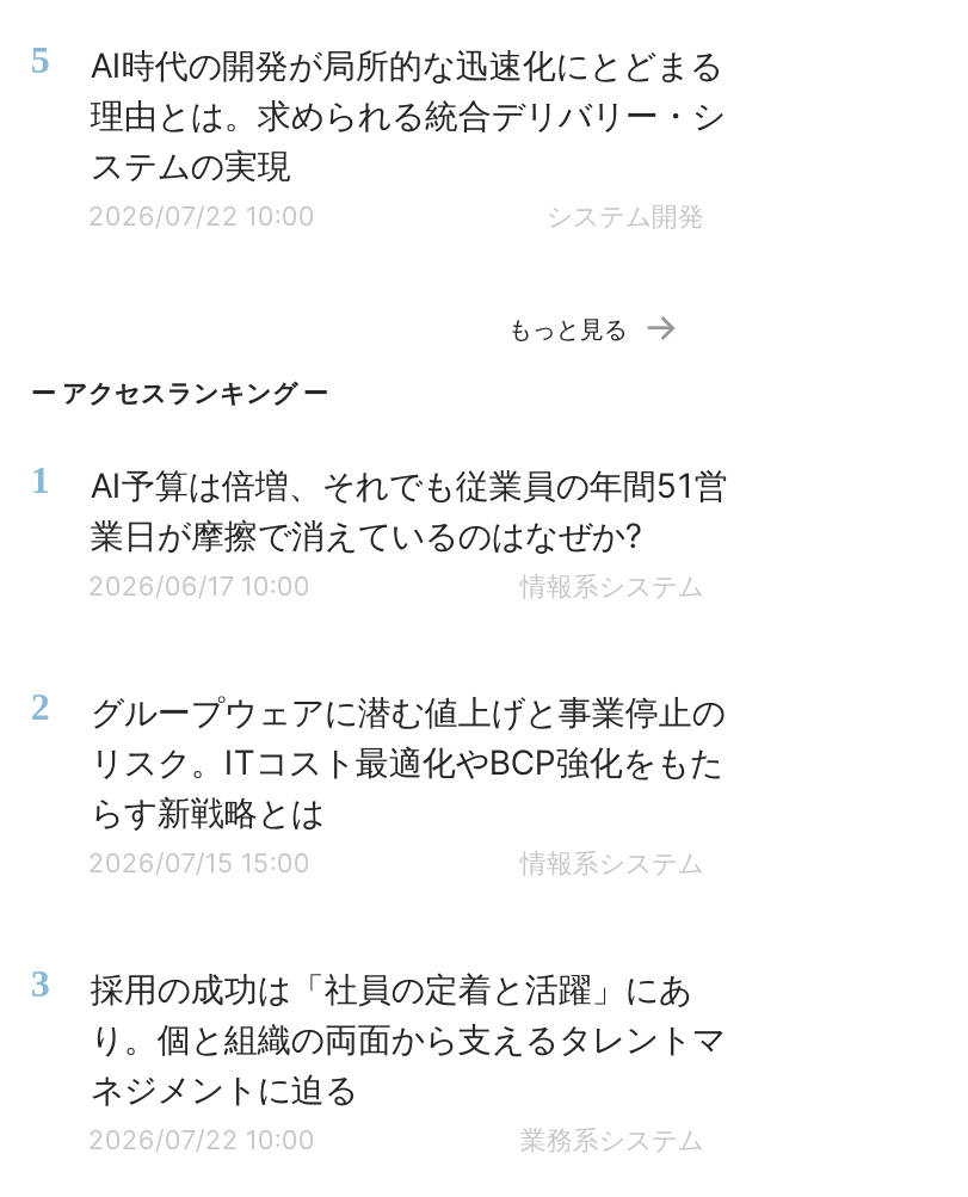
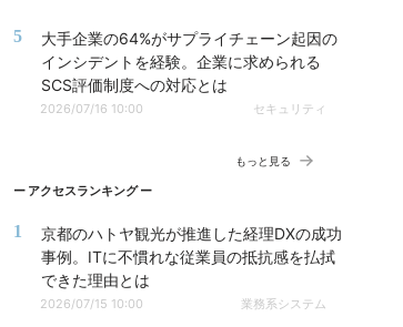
- AI時代の開発が局所的な迅速化にとどまる
- 理由とは。求められる統合デリバリー・シ
- ステムの実現
- 2026/07/22 10:00
- システム開発
+ 大手企業の64%がサプライチェーン起因の
+ インシデントを経験。企業に求められる
+ SCS評価制度への対応とは
+ 2026/07/16 10:00
+ セキュリティ

- AI予算は倍増、それでも従業員の年間51営
- 業日が摩擦で消えているのはなぜか?
- 2026/06/17 10:00
- 情報系システム
- 2
- グループウェアに潜む値上げと事業停止の
- リスク。ITコスト最適化やBCP強化をもた
- らす新戦略とは
- 2026/07/15 15:00
- 情報系システム
- 3
- 採用の成功は「社員の定着と活躍」にあ
- り。個と組織の両面から支えるタレントマ
- ネジメントに迫る
- 2026/07/22 10:00
+ 京都のハトヤ観光が推進した経理DXの成功
+ 事例。ITに不慣れな従業員の抵抗感を払拭
+ できた理由とは
+ 2026/07/15 10:00
